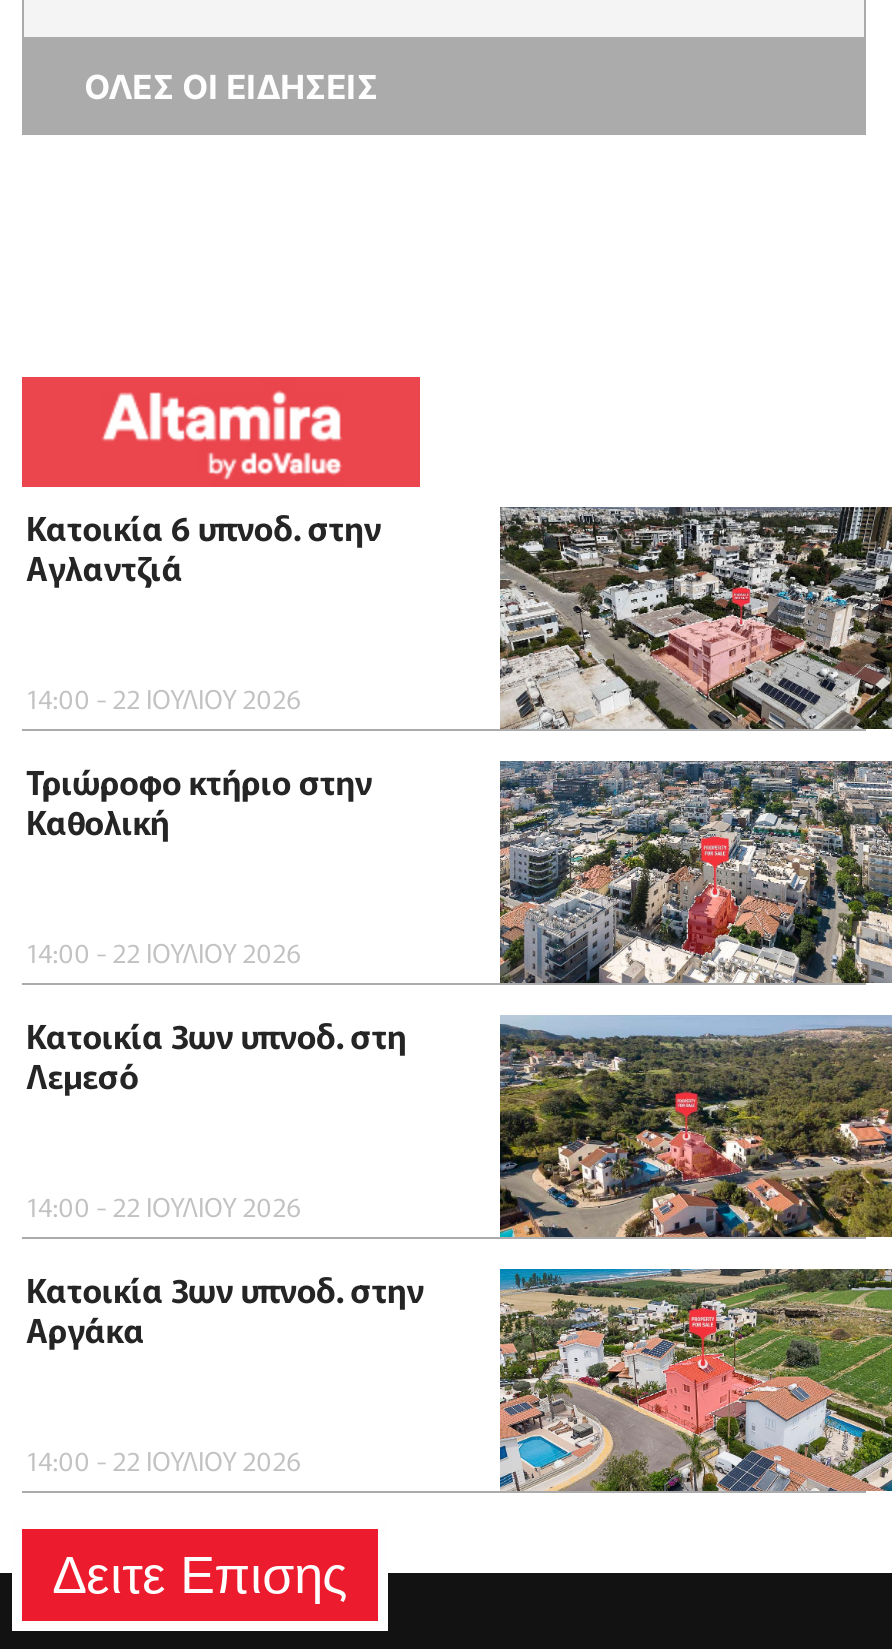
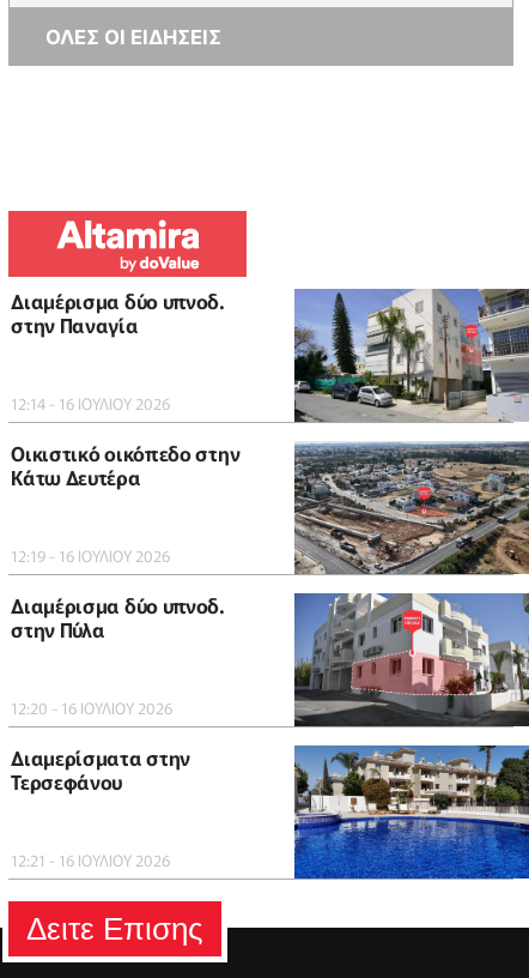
- Κατοικία 6 υπνοδ. στην
- Αγλαντζιά
+ Διαμέρισμα δύο υπνοδ.
+ στην Παναγία

- [image]
+ [image]

- 14:00 - 22 ΙΟΥΛΙΟΥ 2026
+ 12:14 - 16 ΙΟΥΛΙΟΥ 2026

- Τριώροφο κτήριο στην
- Καθολική
+ Οικιστικό οικόπεδο στην
+ Κάτω Δευτέρα

- [image]
+ [image]

- 14:00 - 22 ΙΟΥΛΙΟΥ 2026
+ 12:19 - 16 ΙΟΥΛΙΟΥ 2026

- Κατοικία 3ων υπνοδ. στη
- Λεμεσό
+ Διαμέρισμα δύο υπνοδ.
+ στην Πύλα

- [image]
+ [image]

- 14:00 - 22 ΙΟΥΛΙΟΥ 2026
+ 12:20 - 16 ΙΟΥΛΙΟΥ 2026

- Κατοικία 3ων υπνοδ. στην
- Αργάκα
+ Διαμερίσματα στην
+ Τερσεφάνου

- [image]
+ [image]

- 14:00 - 22 ΙΟΥΛΙΟΥ 2026
+ 12:21 - 16 ΙΟΥΛΙΟΥ 2026
